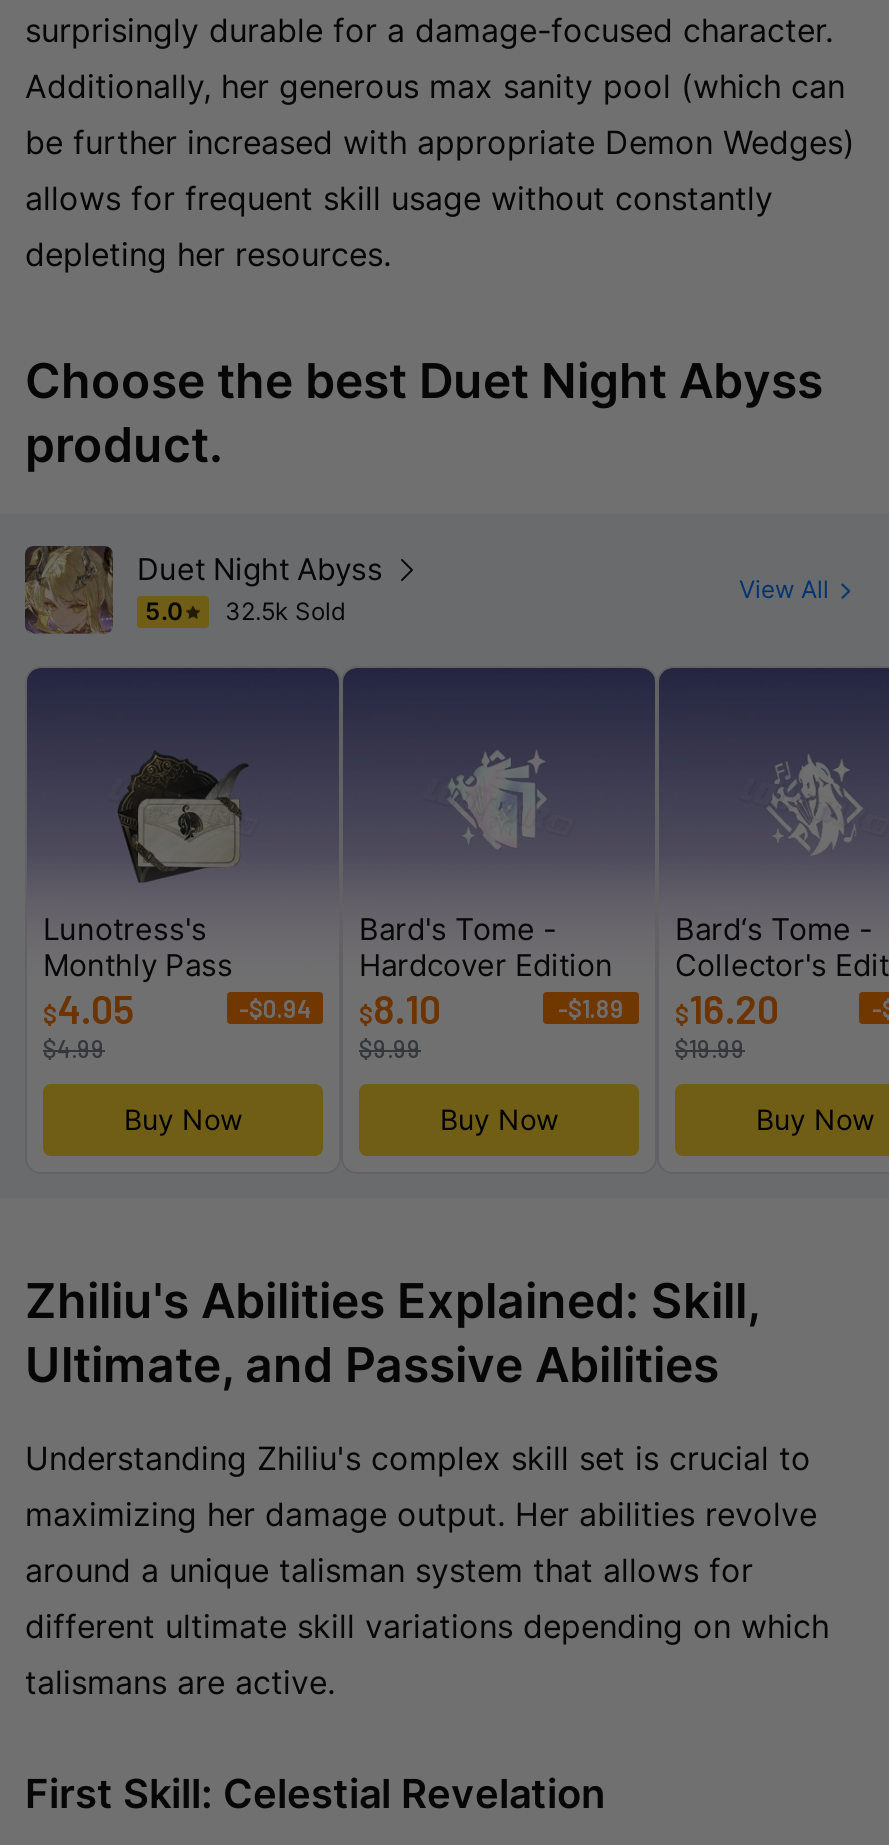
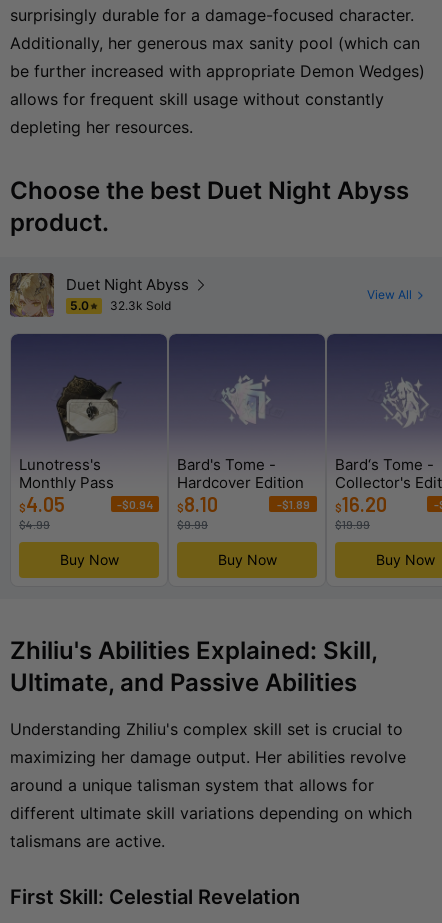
- 5.0 32.5k Sold
+ 5.0 32.3k Sold
